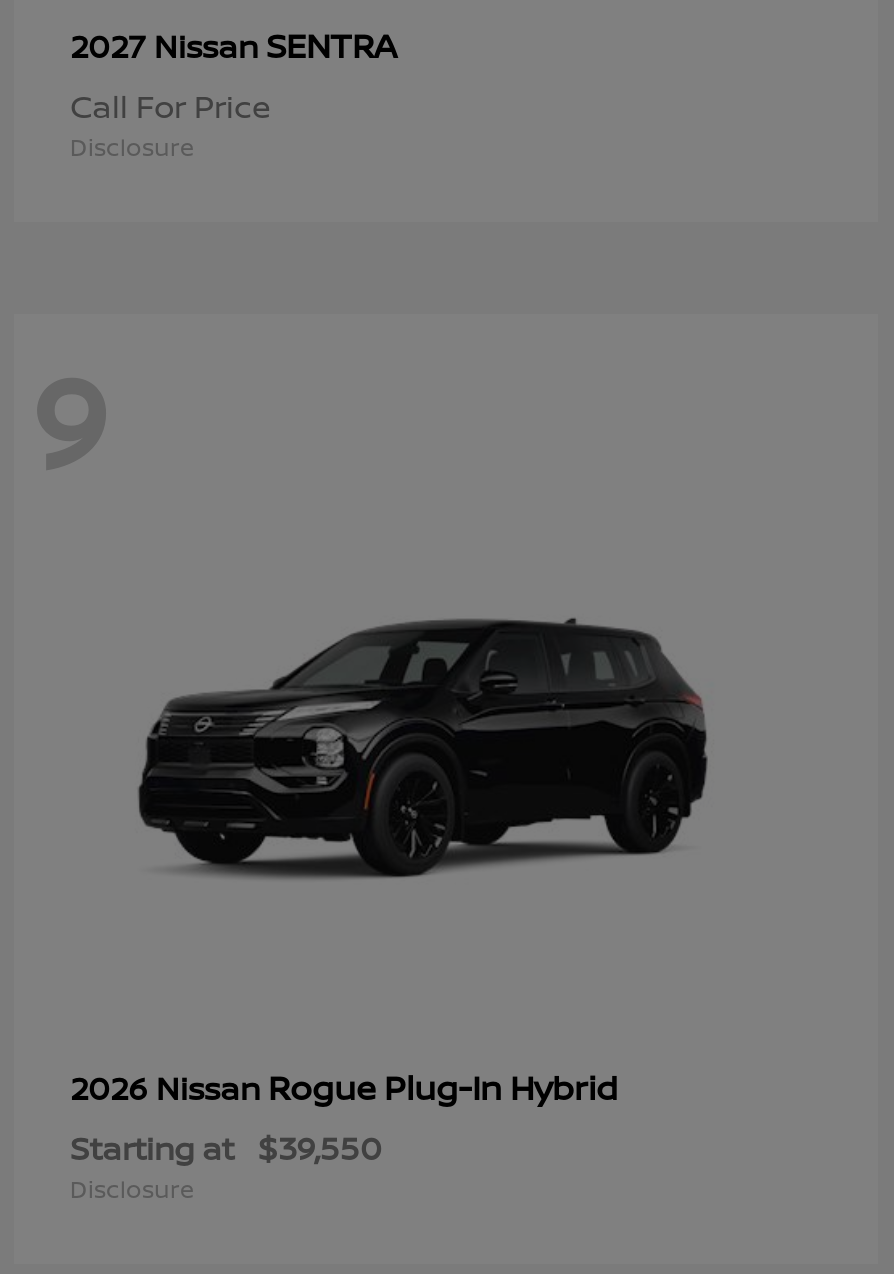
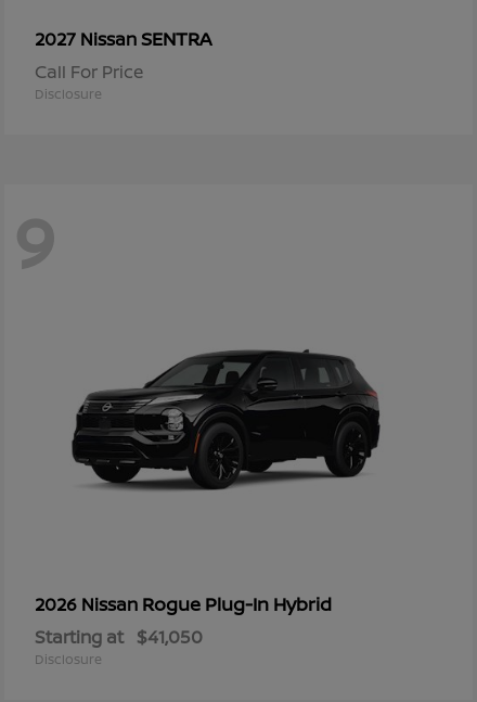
- Starting at $39,550
+ Starting at $41,050
